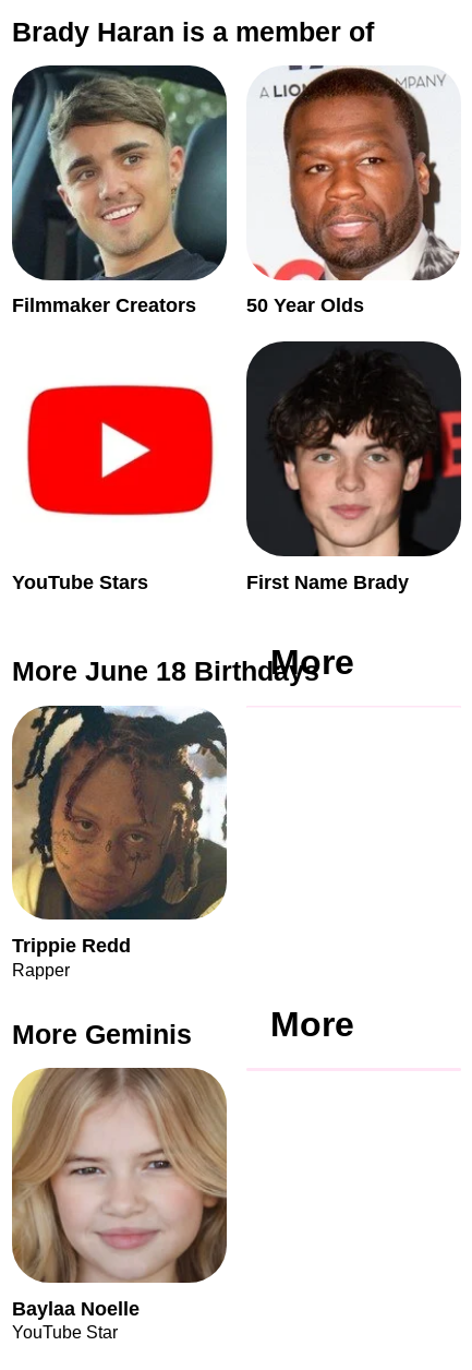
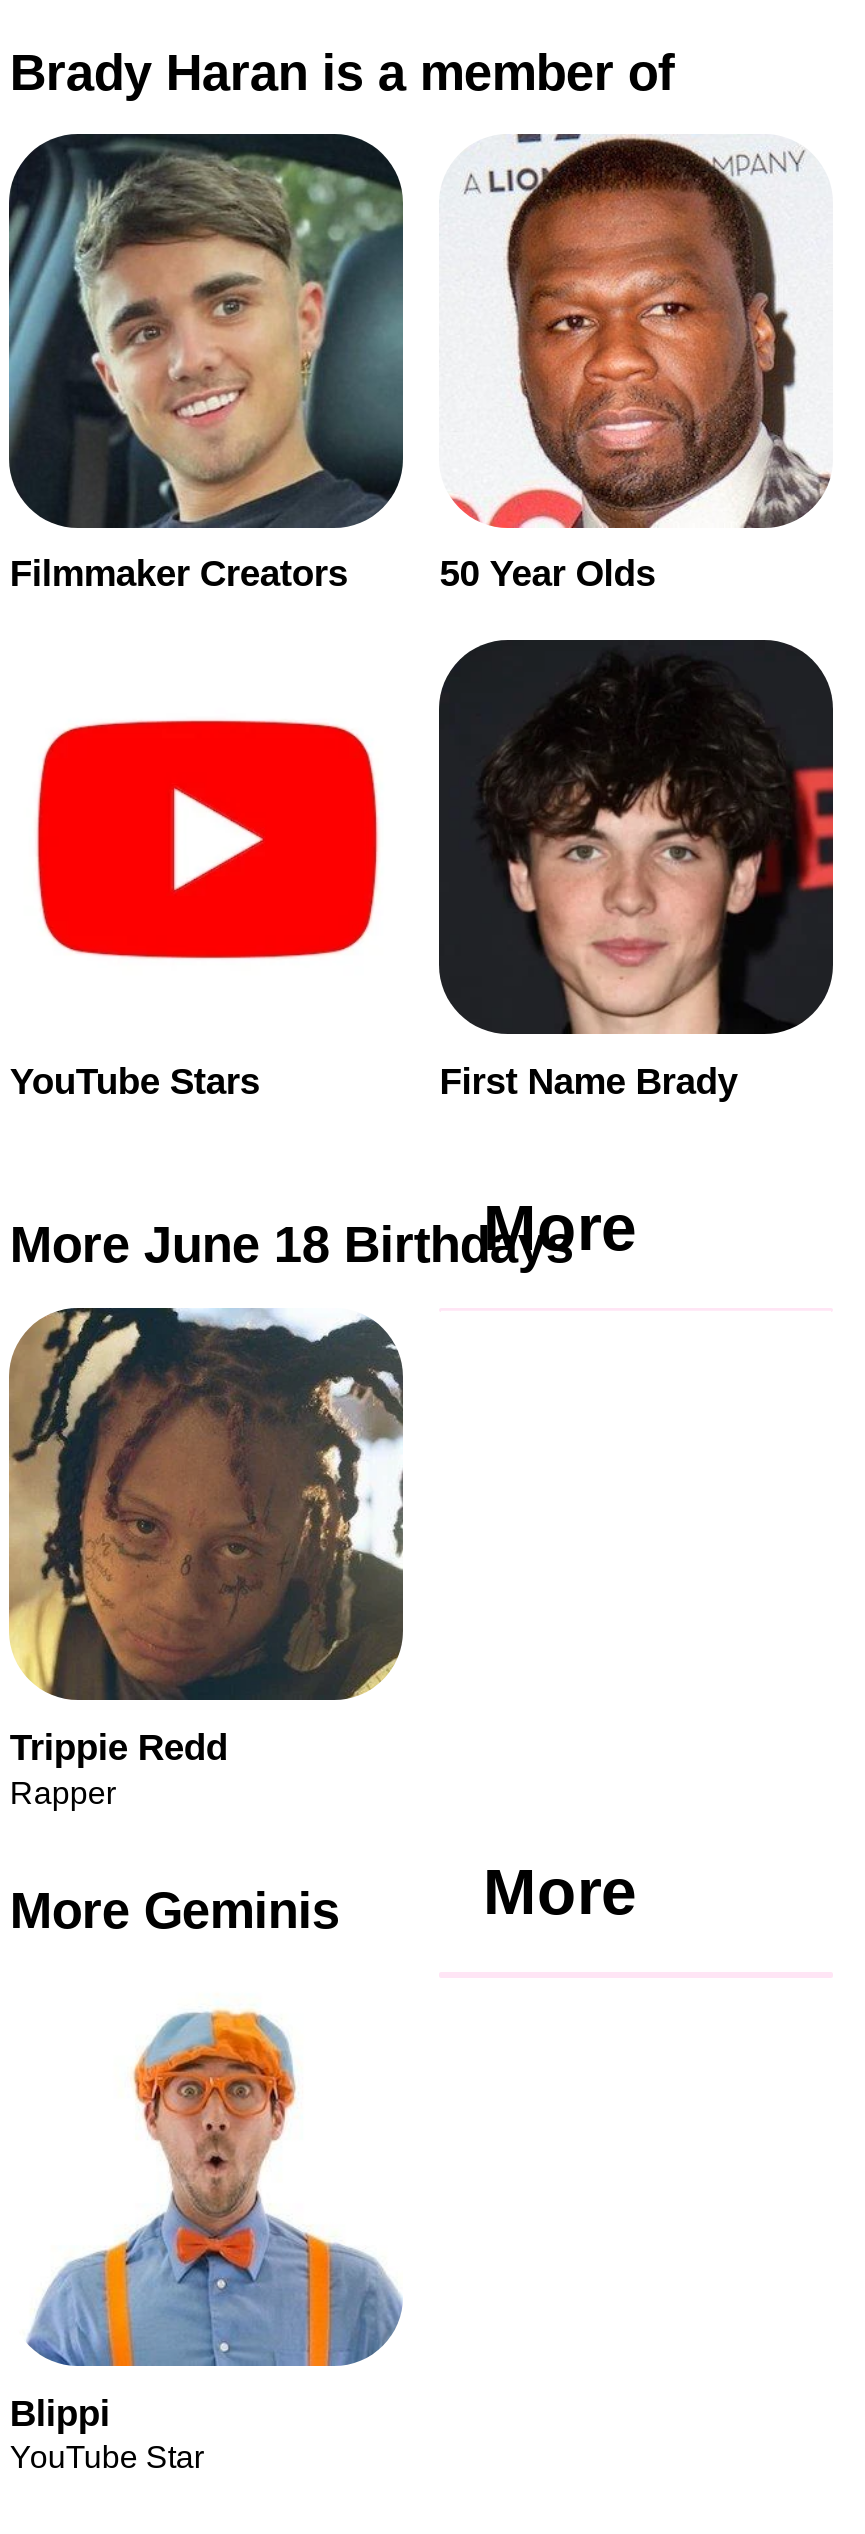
- [image]
- Baylaa Noelle
+ [image]
+ Blippi
